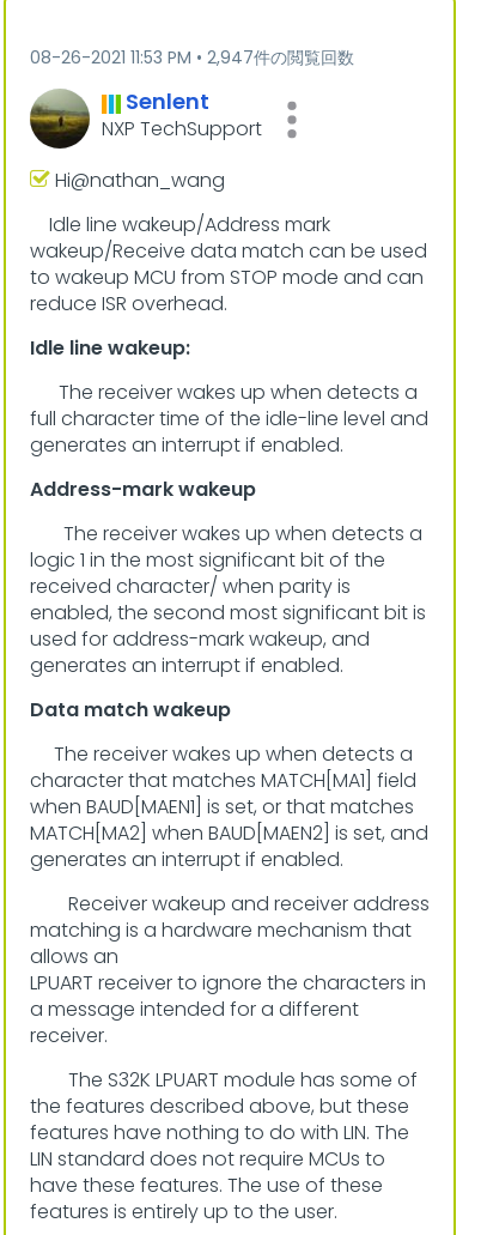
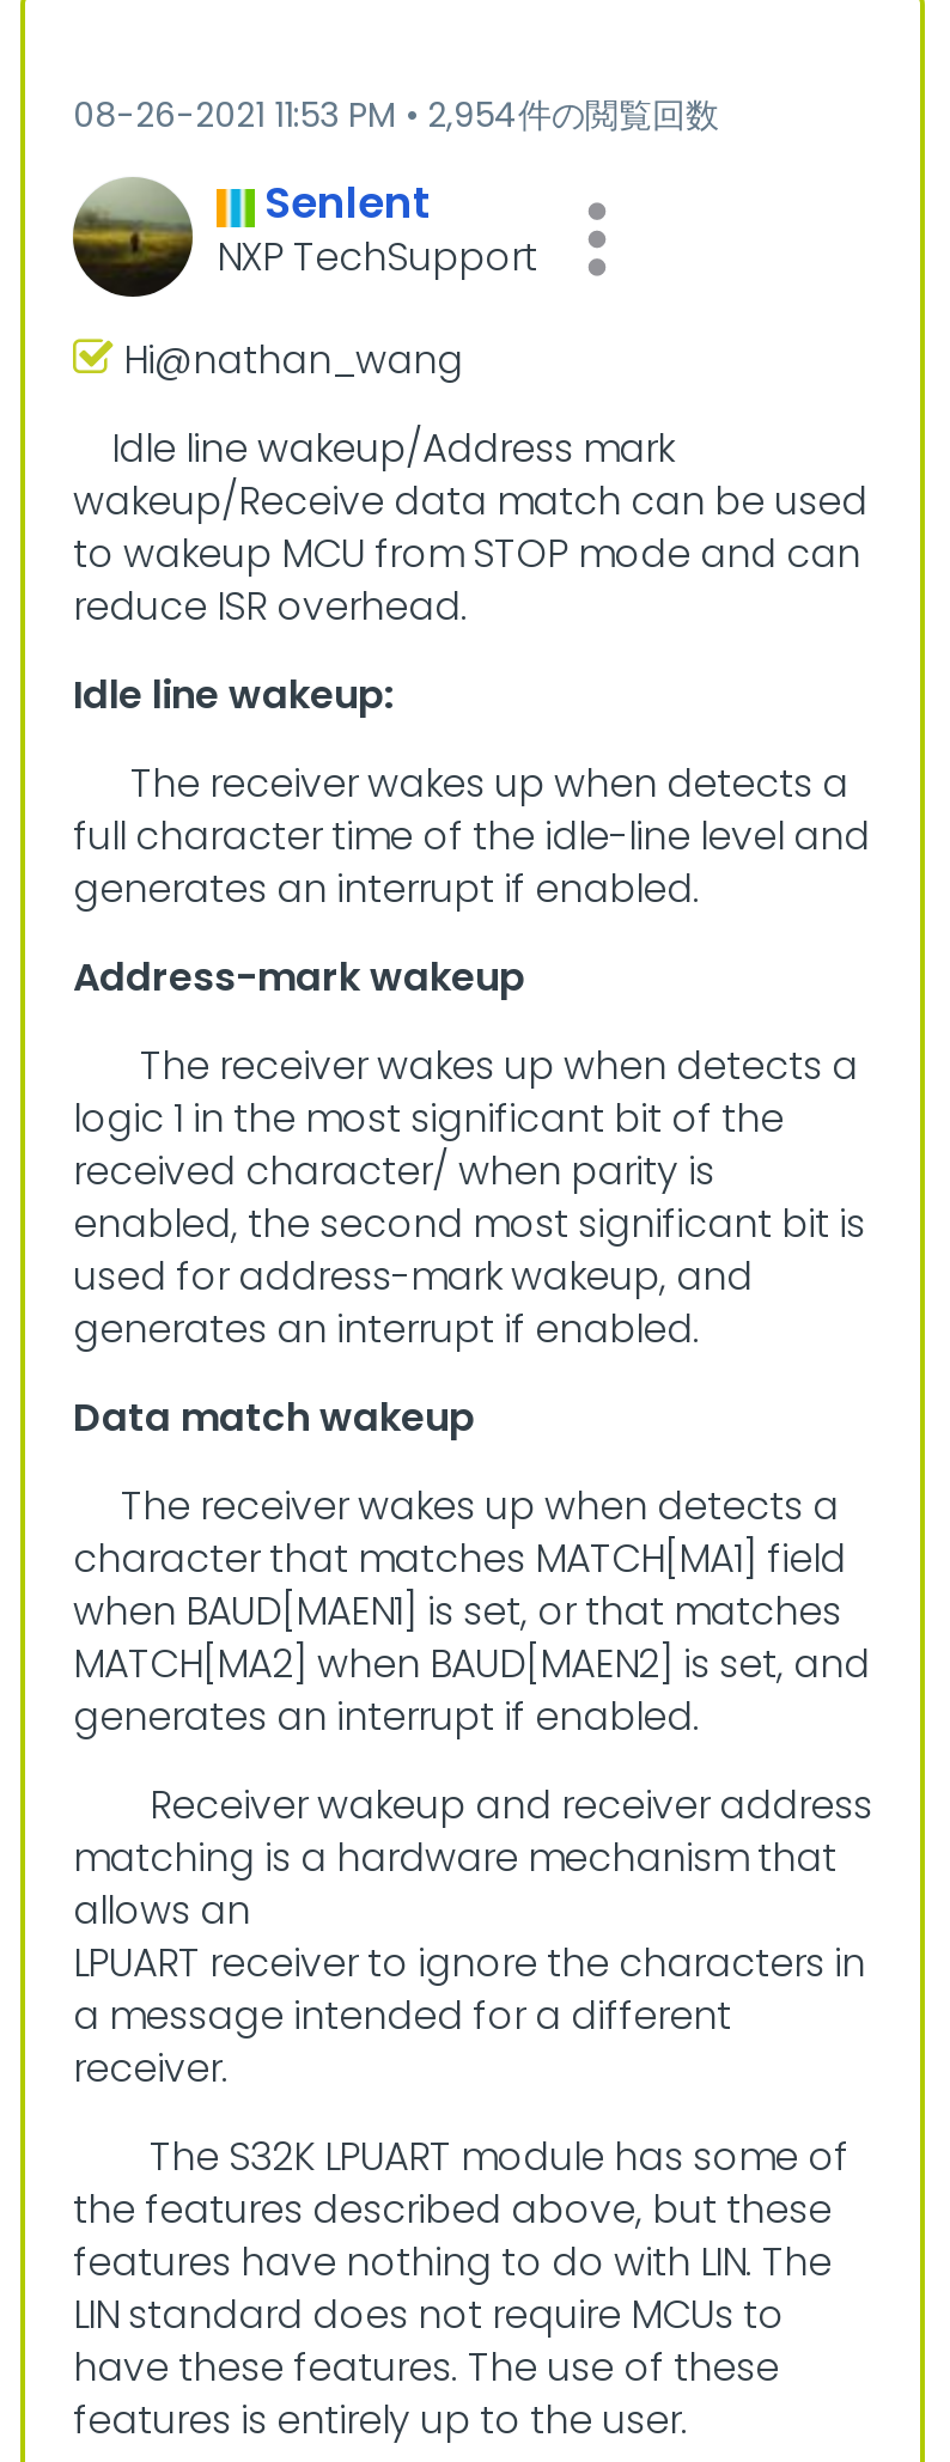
- 2,947件の閲覧回数
+ 2,954件の閲覧回数
